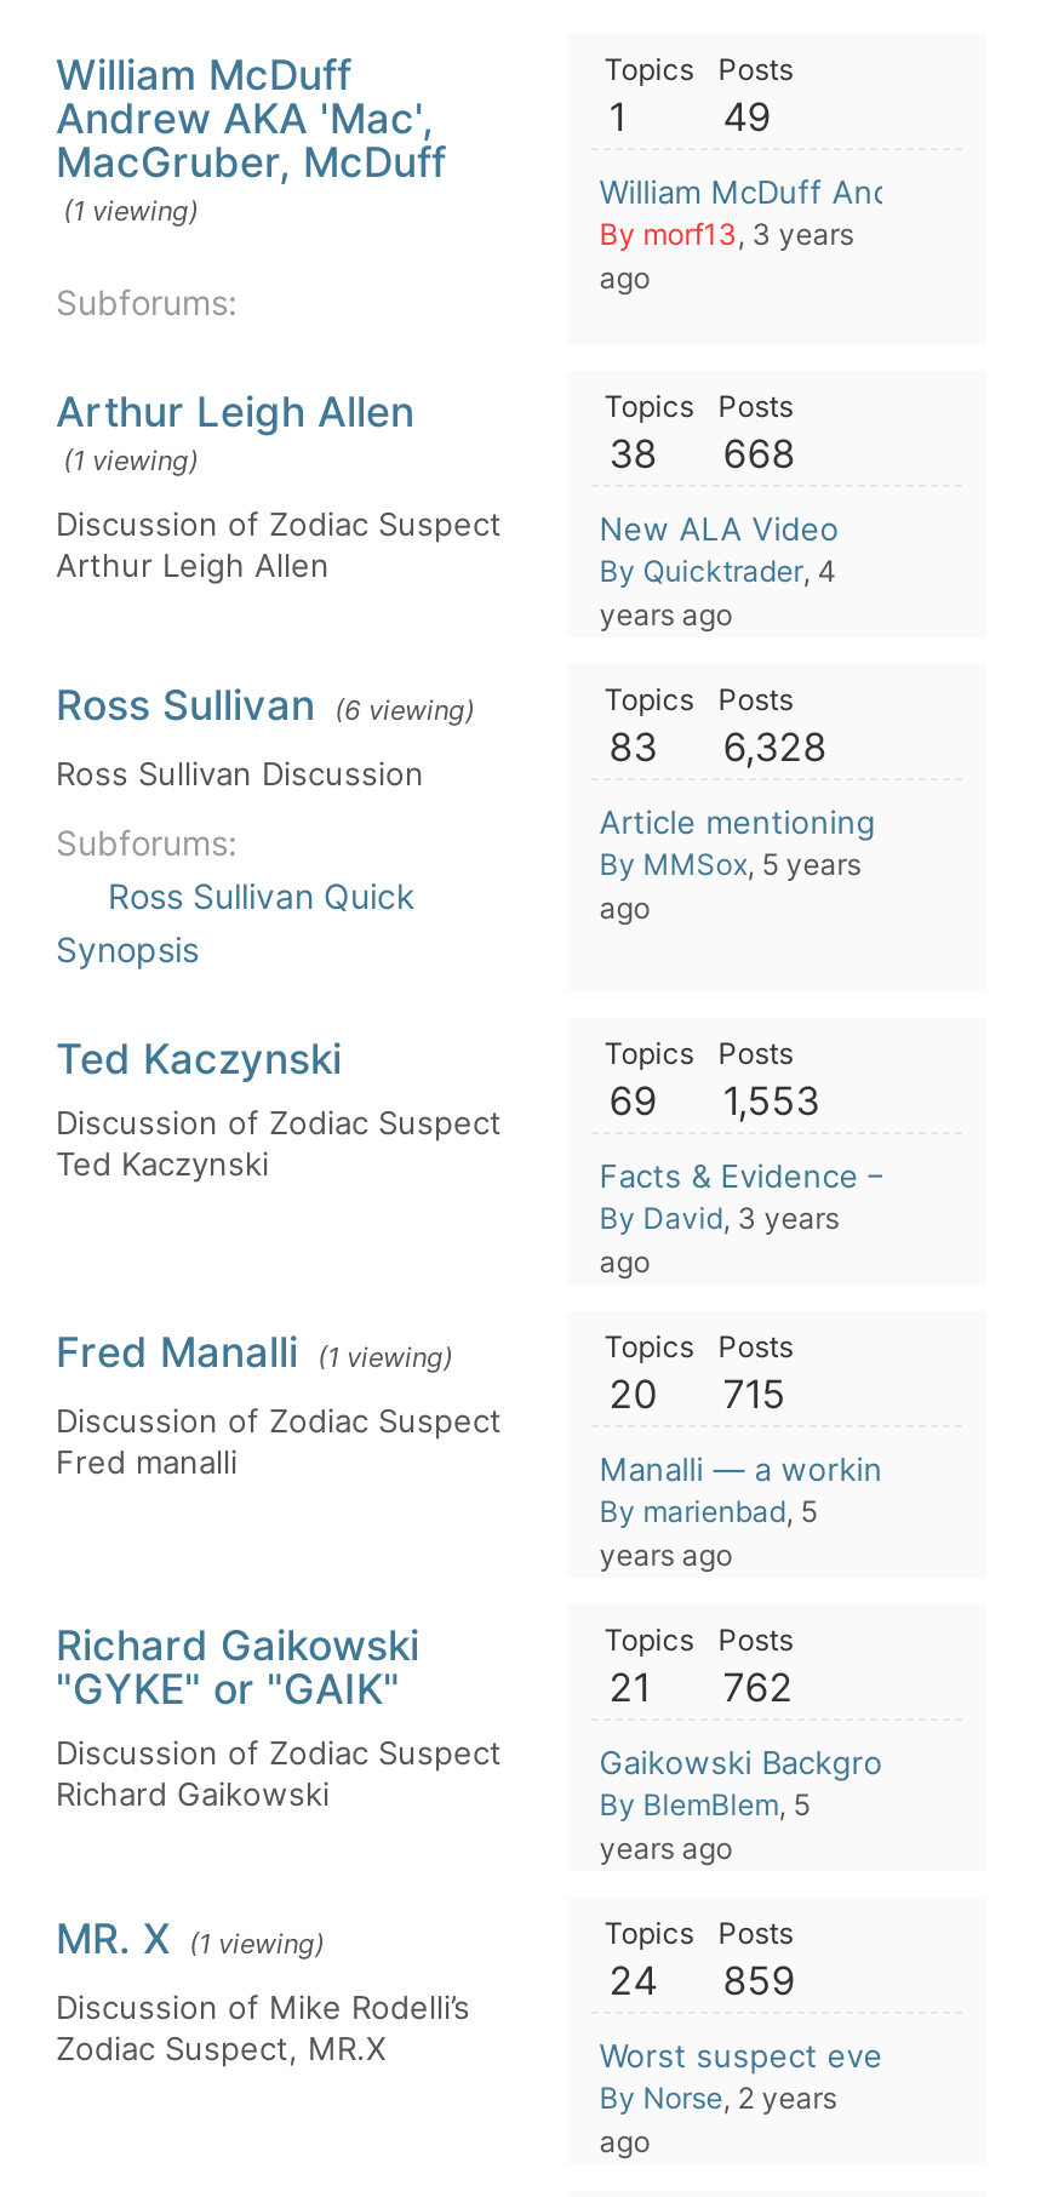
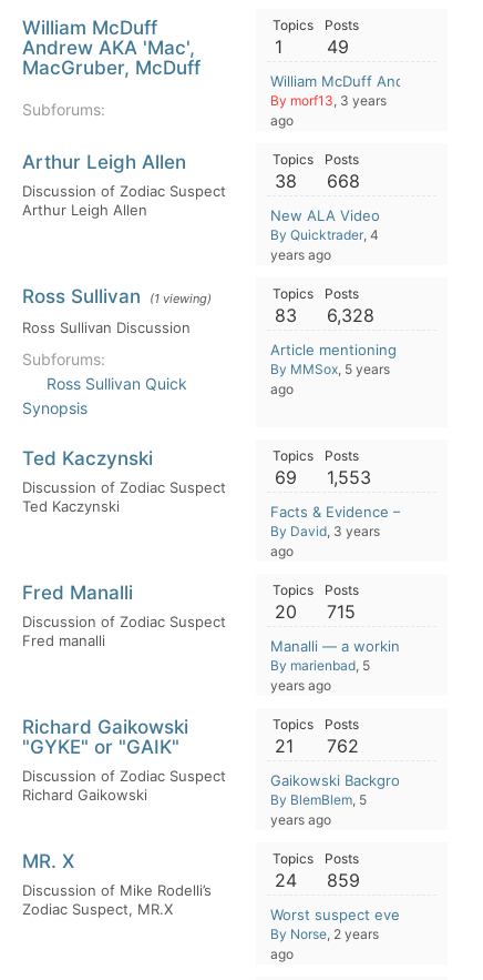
- (1 viewing)

- (1 viewing)

moved up: Discussion of Zodiac Suspect | Arthur Leigh Allen

- Ross Sullivan (6 viewing)
+ Ross Sullivan (1 viewing)

- Fred Manalli (1 viewing)
+ Fred Manalli

- MR. X (1 viewing)
+ MR. X
